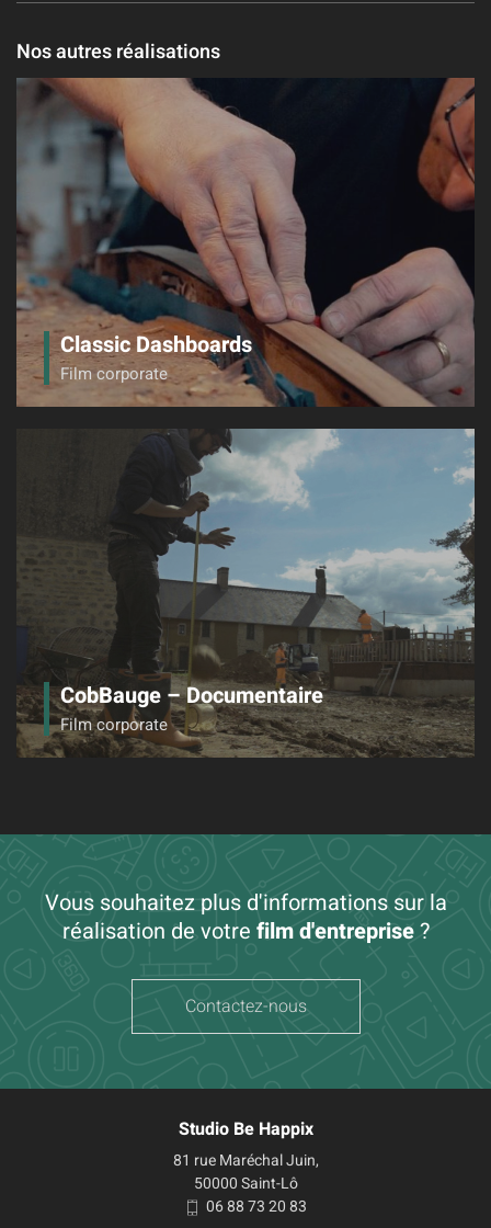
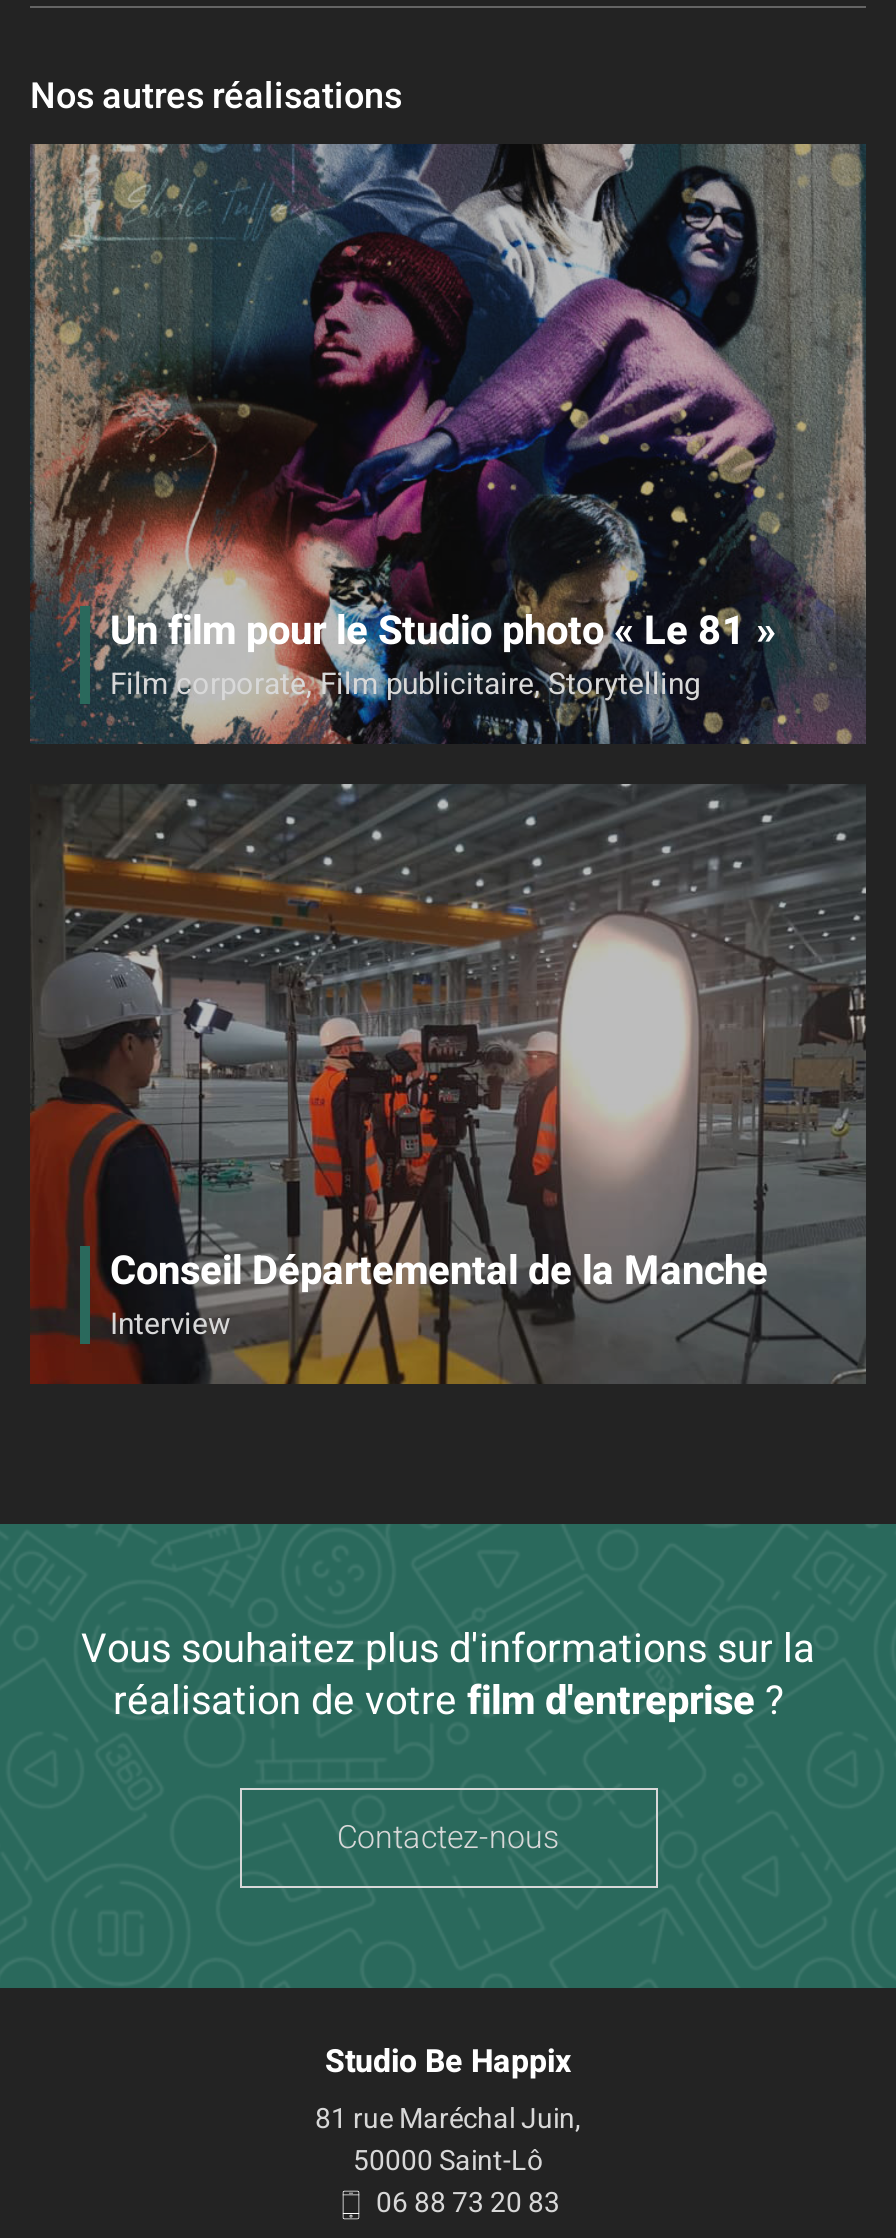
- [image]
- Classic Dashboards
- Film corporate
+ [image]
+ Un film pour le Studio photo « Le 81 »
+ Film corporate, Film publicitaire, Storytelling

- [image]
- CobBauge – Documentaire
- Film corporate
+ [image]
+ Conseil Départemental de la Manche
+ Interview
